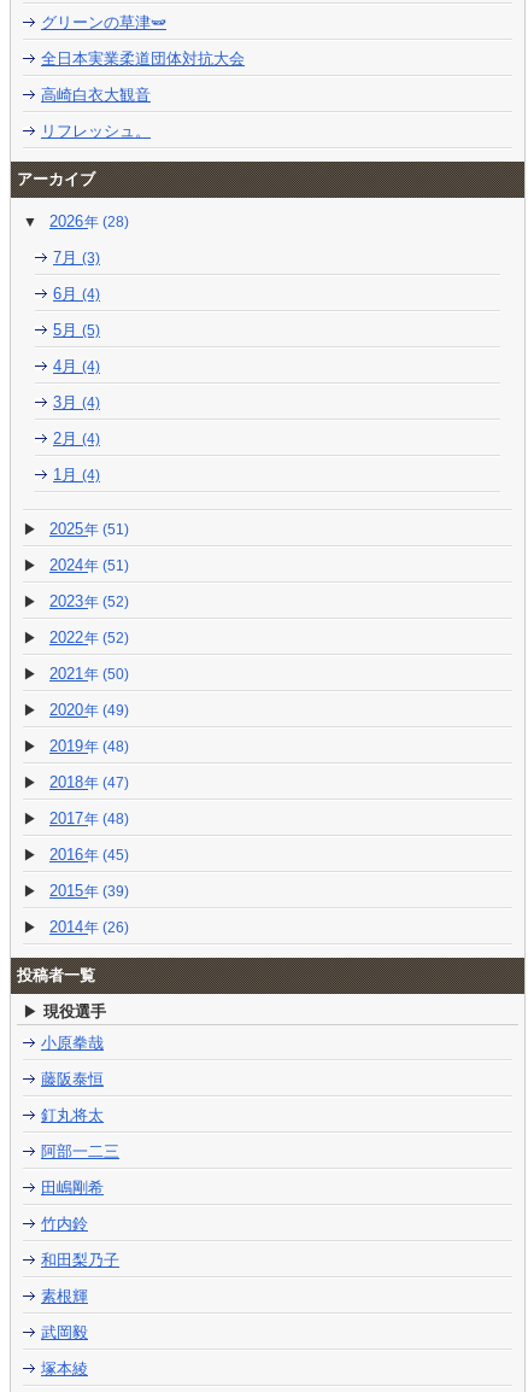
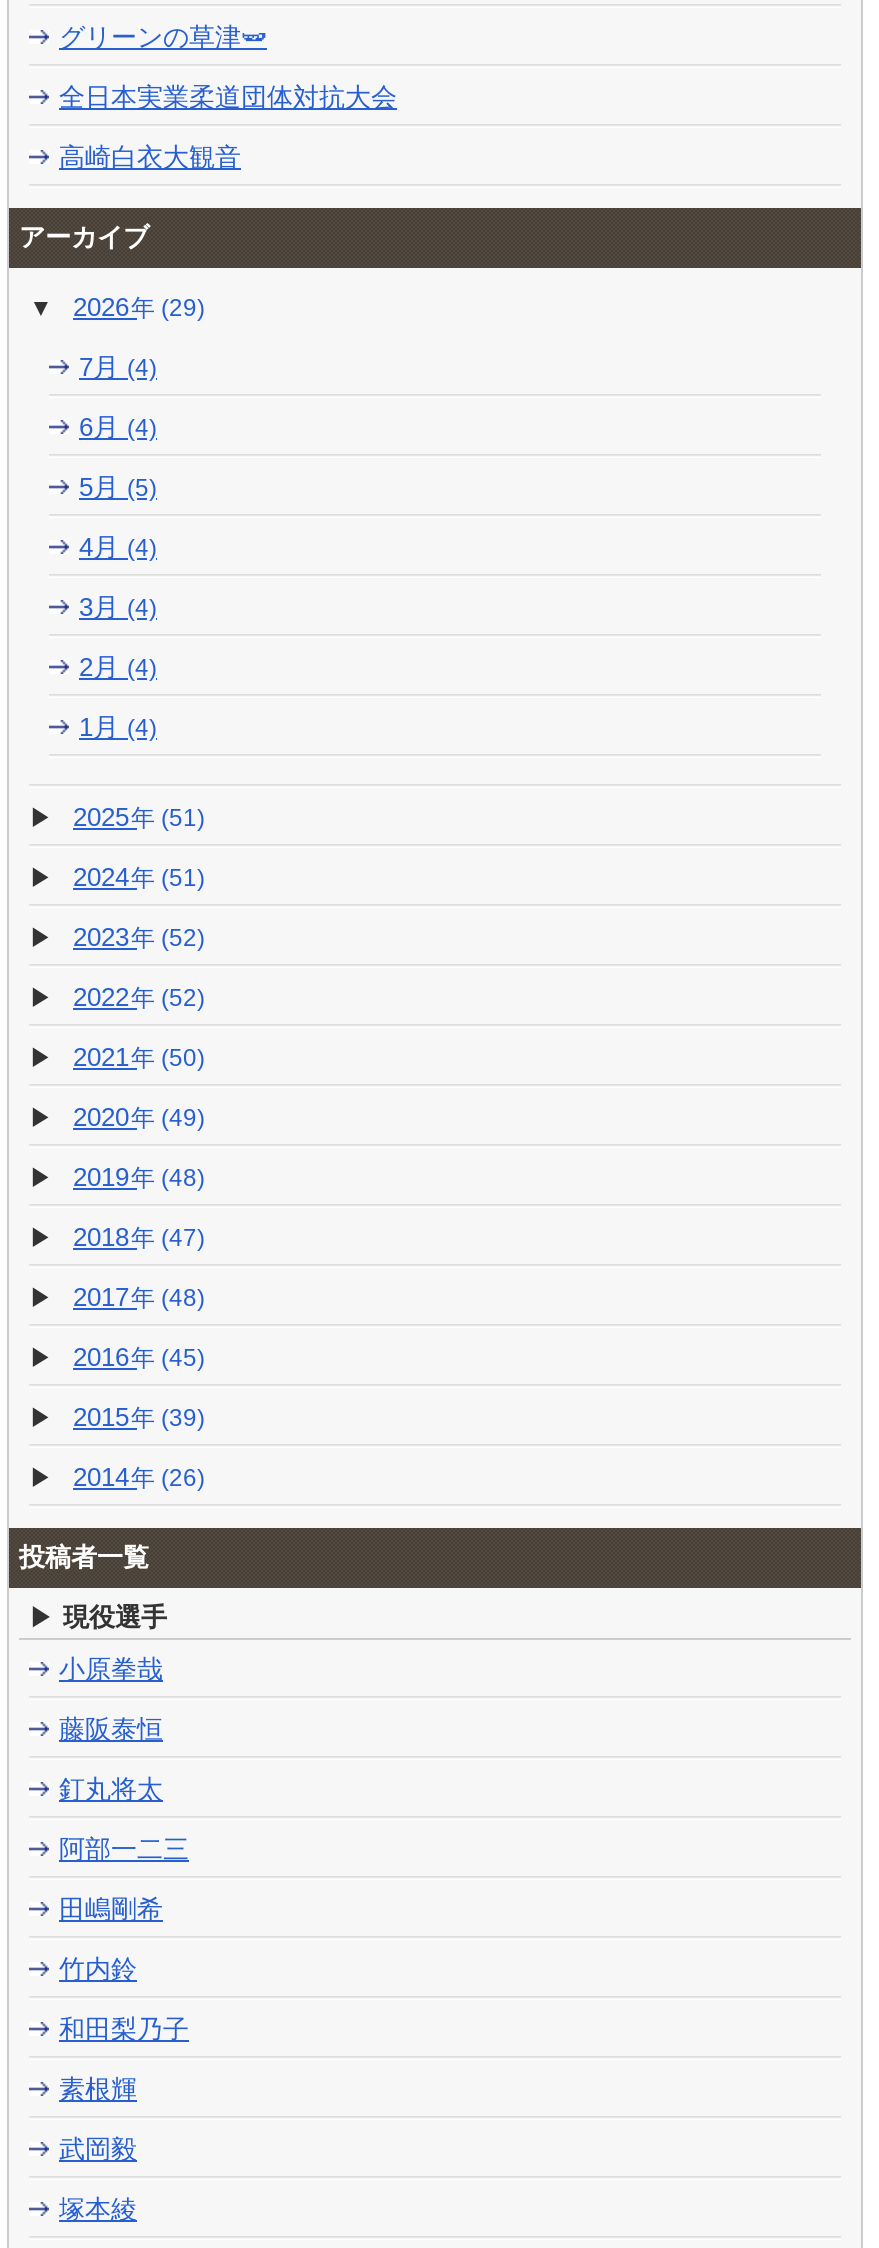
- リフレッシュ。

- 2026 (28)
+ 2026 (29)

- 7月(3)
+ 7月(4)
